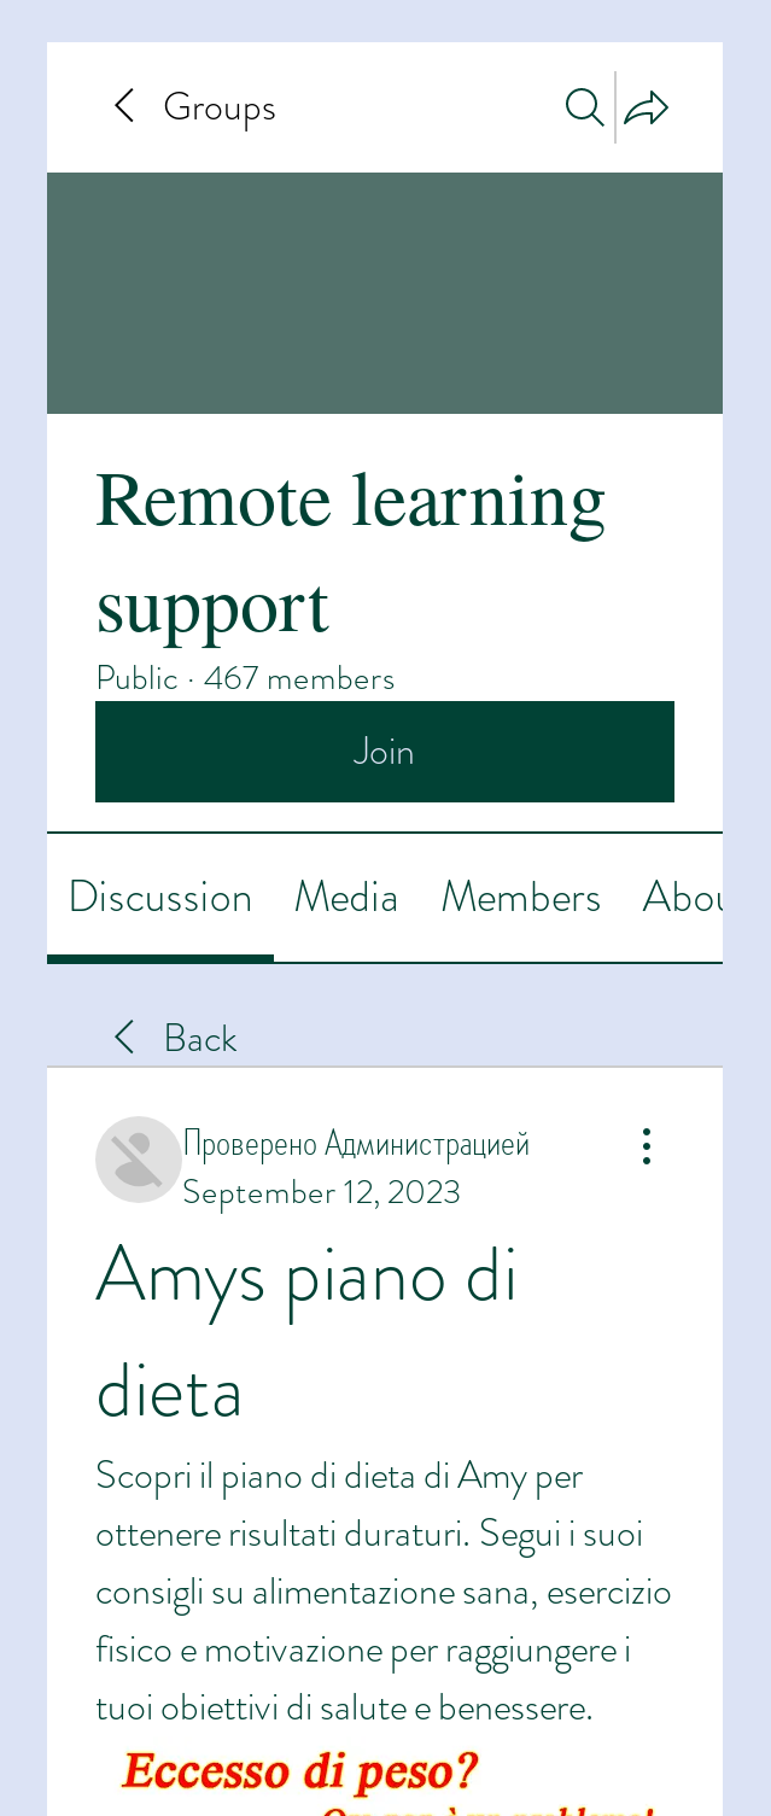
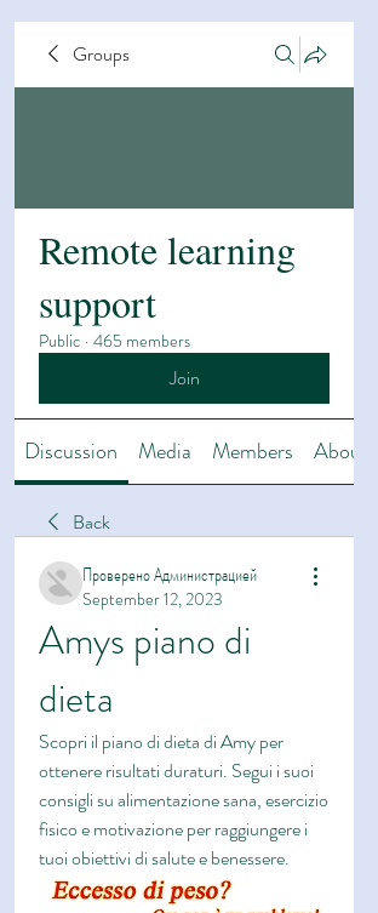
- Public · 467 members
+ Public · 465 members
